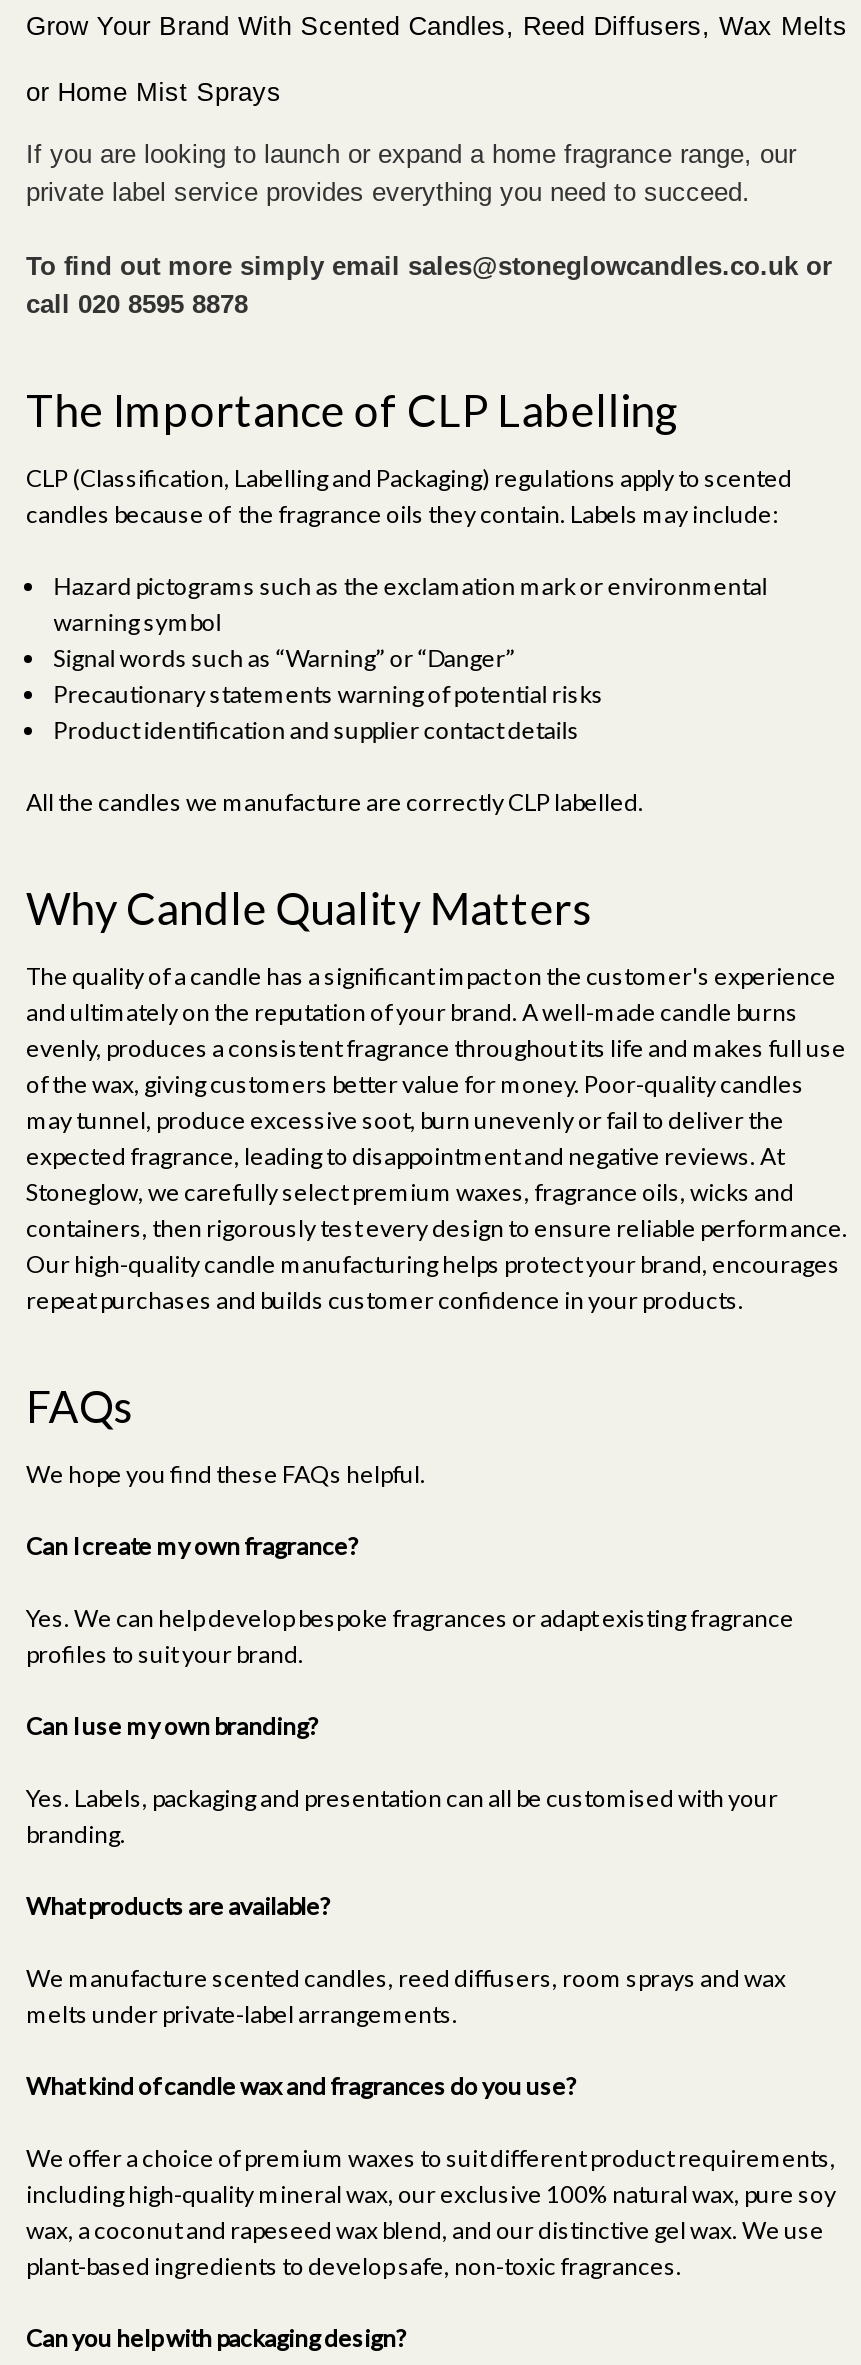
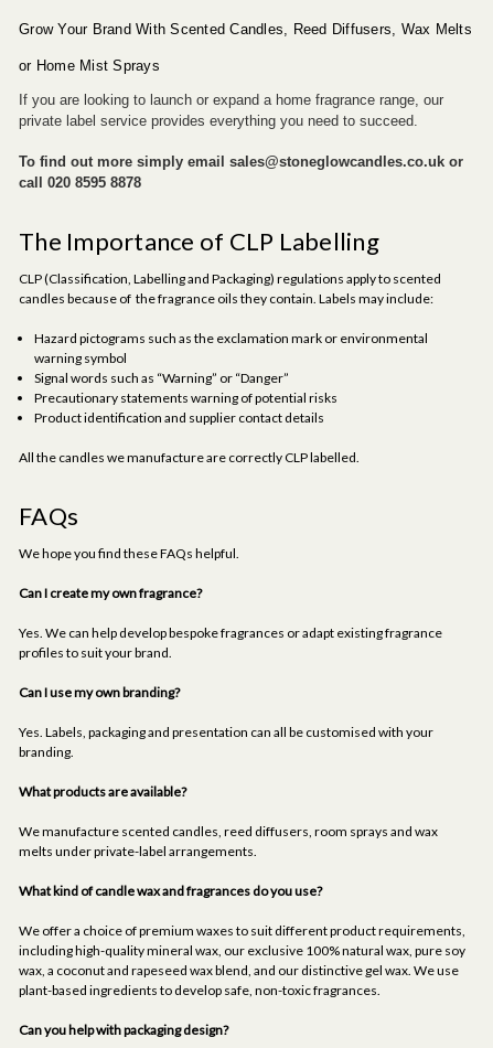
- Why Candle Quality Matters
- The quality of a candle has a significant impact on the customer's experience
- and ultimately on the reputation of your brand. A well-made candle burns
- evenly, produces a consistent fragrance throughout its life and makes full use
- of the wax, giving customers better value for money. Poor-quality candles
- may tunnel, produce excessive soot, burn unevenly or fail to deliver the
- expected fragrance, leading to disappointment and negative reviews. At
- Stoneglow, we carefully select premium waxes, fragrance oils, wicks and
- containers, then rigorously test every design to ensure reliable performance.
- Our high-quality candle manufacturing helps protect your brand, encourages
- repeat purchases and builds customer confidence in your products.
